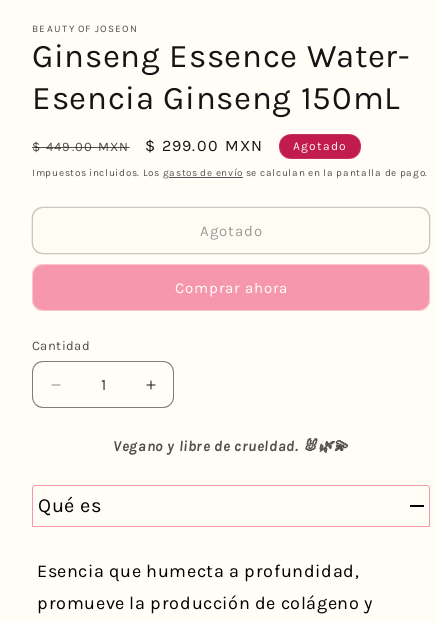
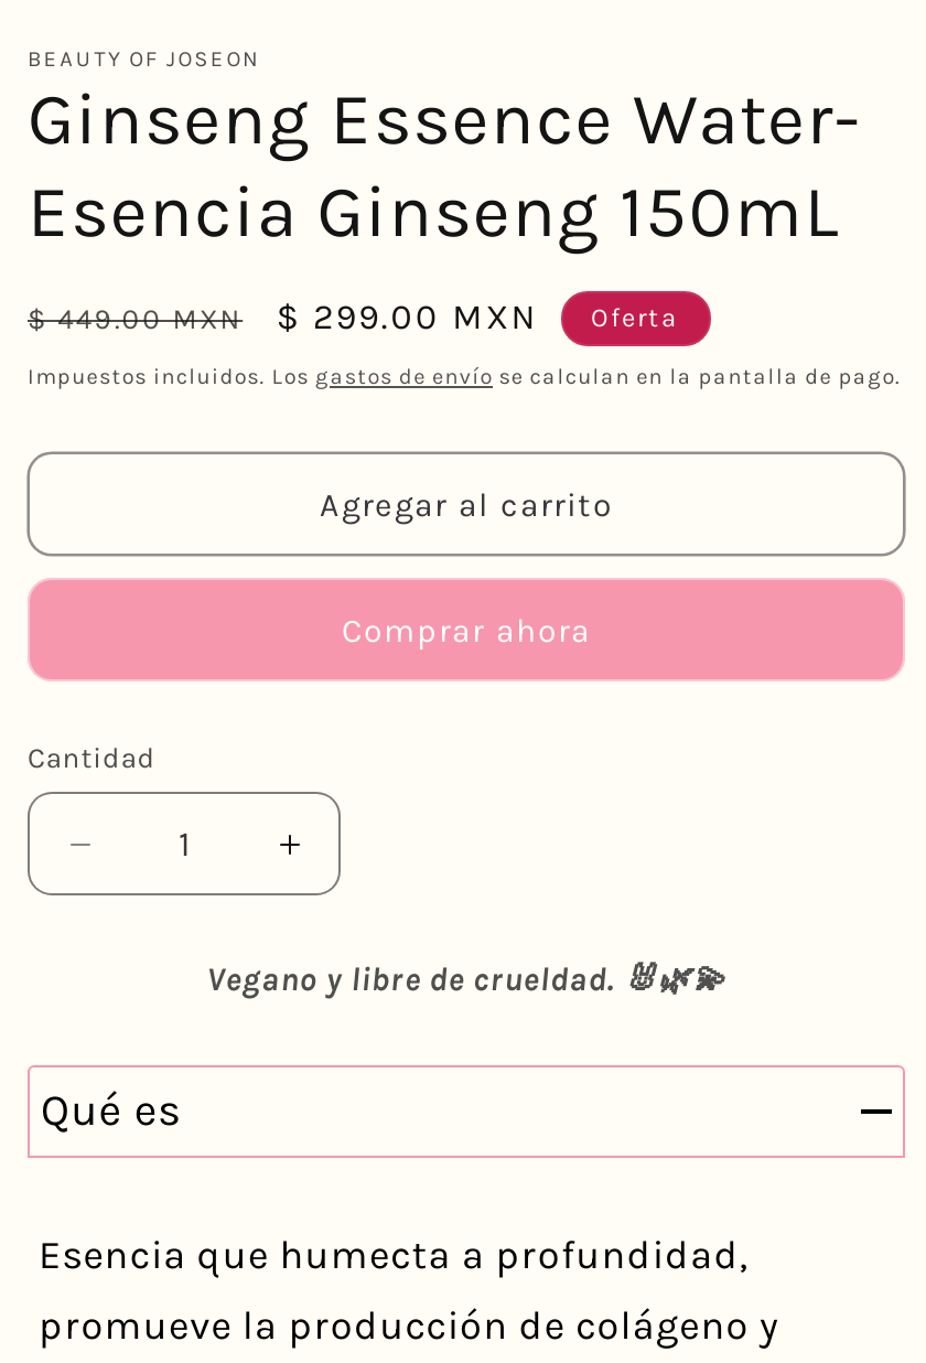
- Agotado
+ Oferta

- Agotado
+ Agregar al carrito
